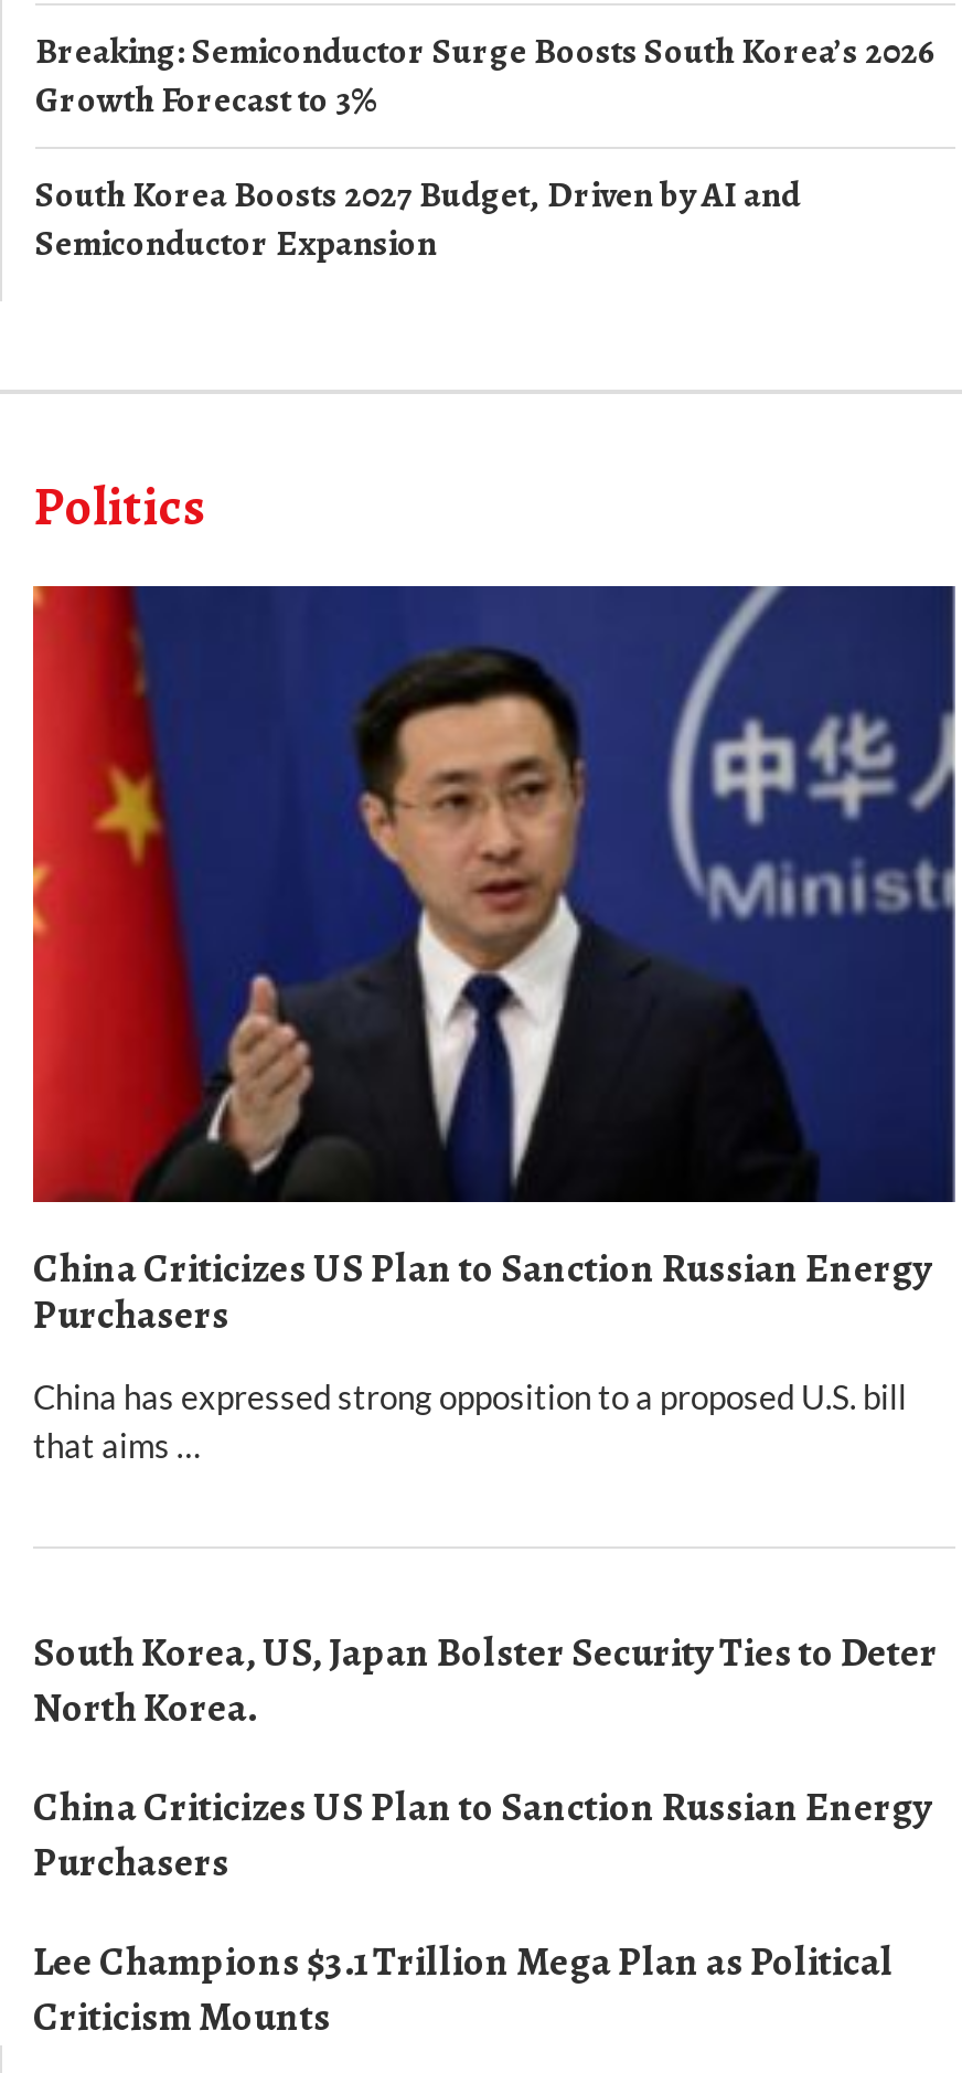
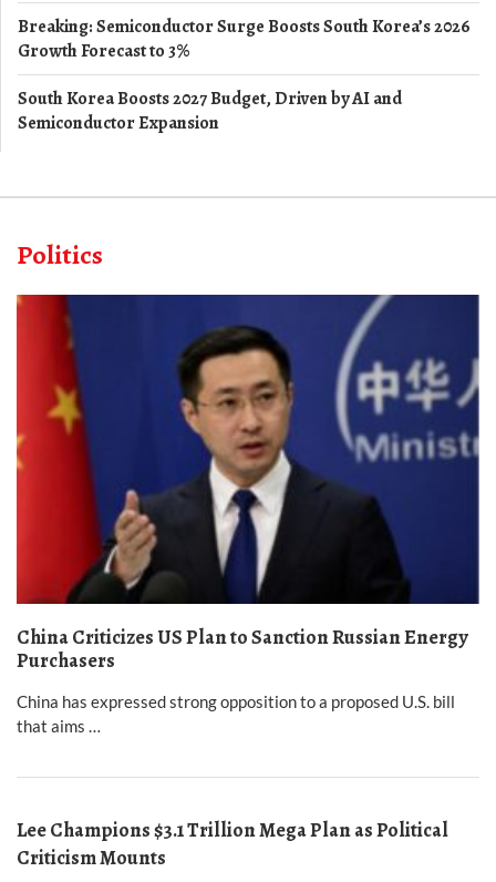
- South Korea, US, Japan Bolster Security Ties to Deter
- North Korea.
- China Criticizes US Plan to Sanction Russian Energy
- Purchasers
